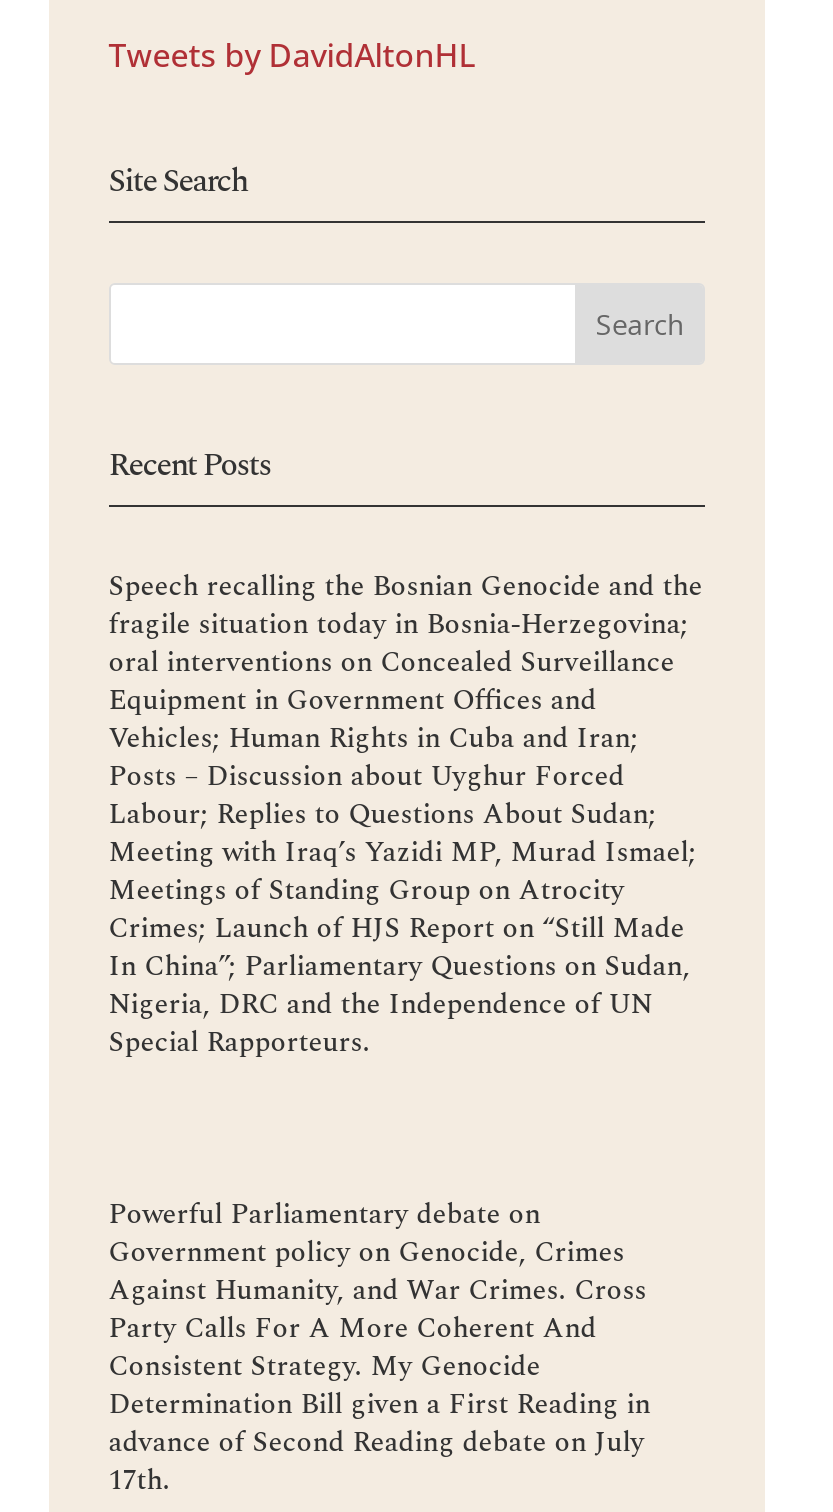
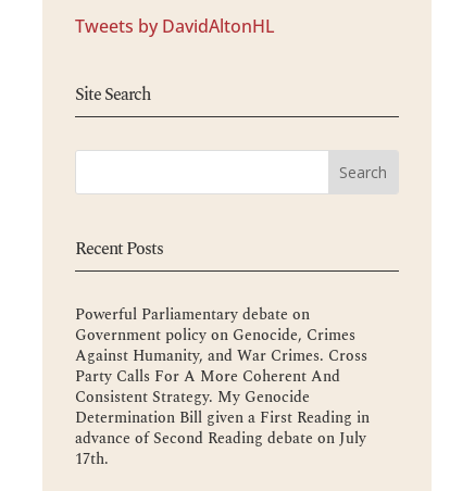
- Speech recalling the Bosnian Genocide and the
- fragile situation today in Bosnia-Herzegovina;
- oral interventions on Concealed Surveillance
- Equipment in Government Offices and
- Vehicles; Human Rights in Cuba and Iran;
- Posts – Discussion about Uyghur Forced
- Labour; Replies to Questions About Sudan;
- Meeting with Iraq’s Yazidi MP, Murad Ismael;
- Meetings of Standing Group on Atrocity
- Crimes; Launch of HJS Report on “Still Made
- In China”; Parliamentary Questions on Sudan,
- Nigeria, DRC and the Independence of UN
- Special Rapporteurs.
